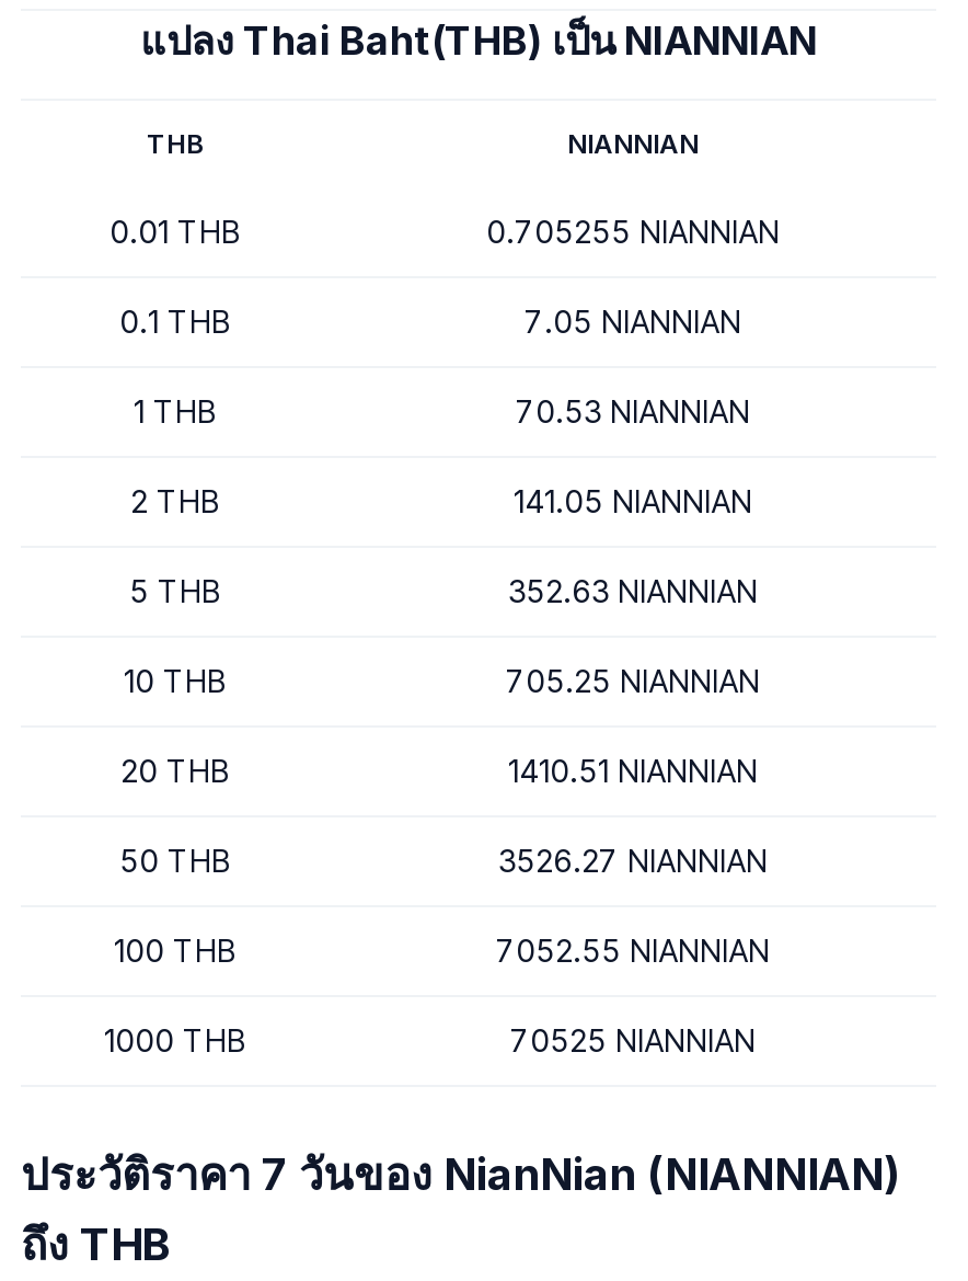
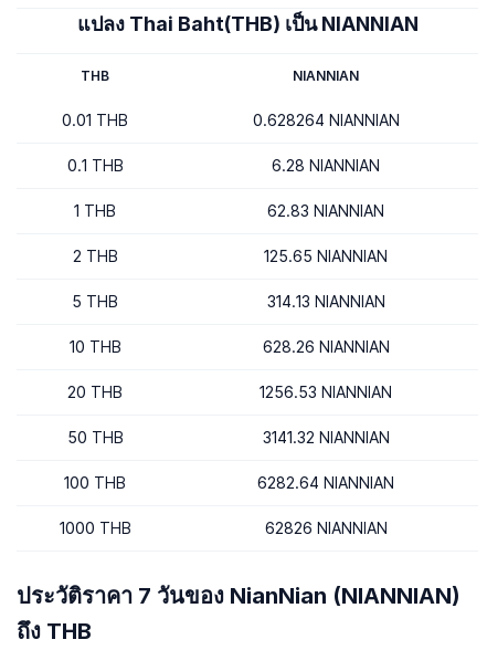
- 0.705255 NIANNIAN
+ 0.628264 NIANNIAN

- 7.05 NIANNIAN
+ 6.28 NIANNIAN

- 70.53 NIANNIAN
+ 62.83 NIANNIAN

- 141.05 NIANNIAN
+ 125.65 NIANNIAN

- 352.63 NIANNIAN
+ 314.13 NIANNIAN

- 705.25 NIANNIAN
+ 628.26 NIANNIAN

- 1410.51 NIANNIAN
+ 1256.53 NIANNIAN

- 3526.27 NIANNIAN
+ 3141.32 NIANNIAN

- 7052.55 NIANNIAN
+ 6282.64 NIANNIAN

- 70525 NIANNIAN
+ 62826 NIANNIAN
